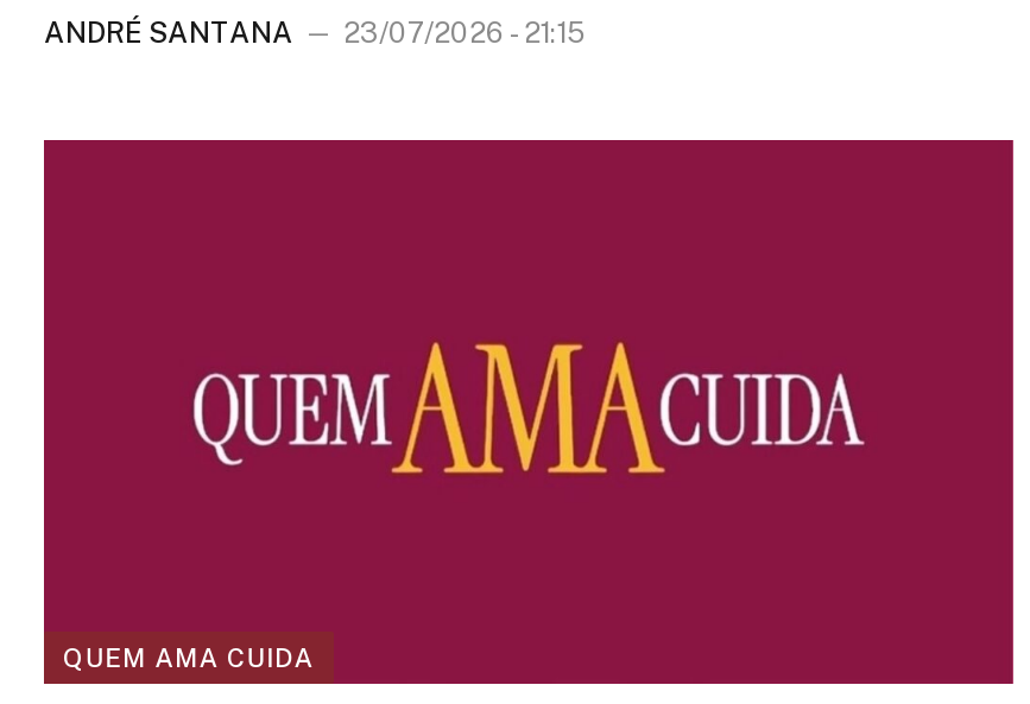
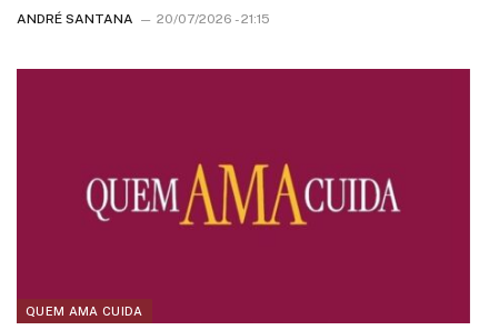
- ANDRÉ SANTANA 23/07/2026 - 21:15
+ ANDRÉ SANTANA 20/07/2026 - 21:15
